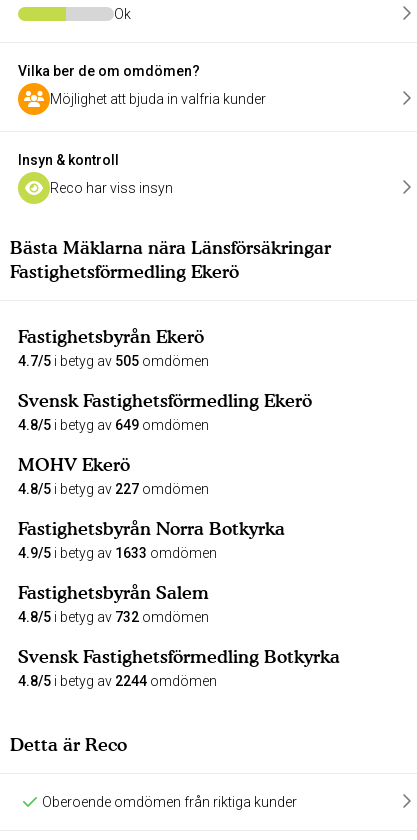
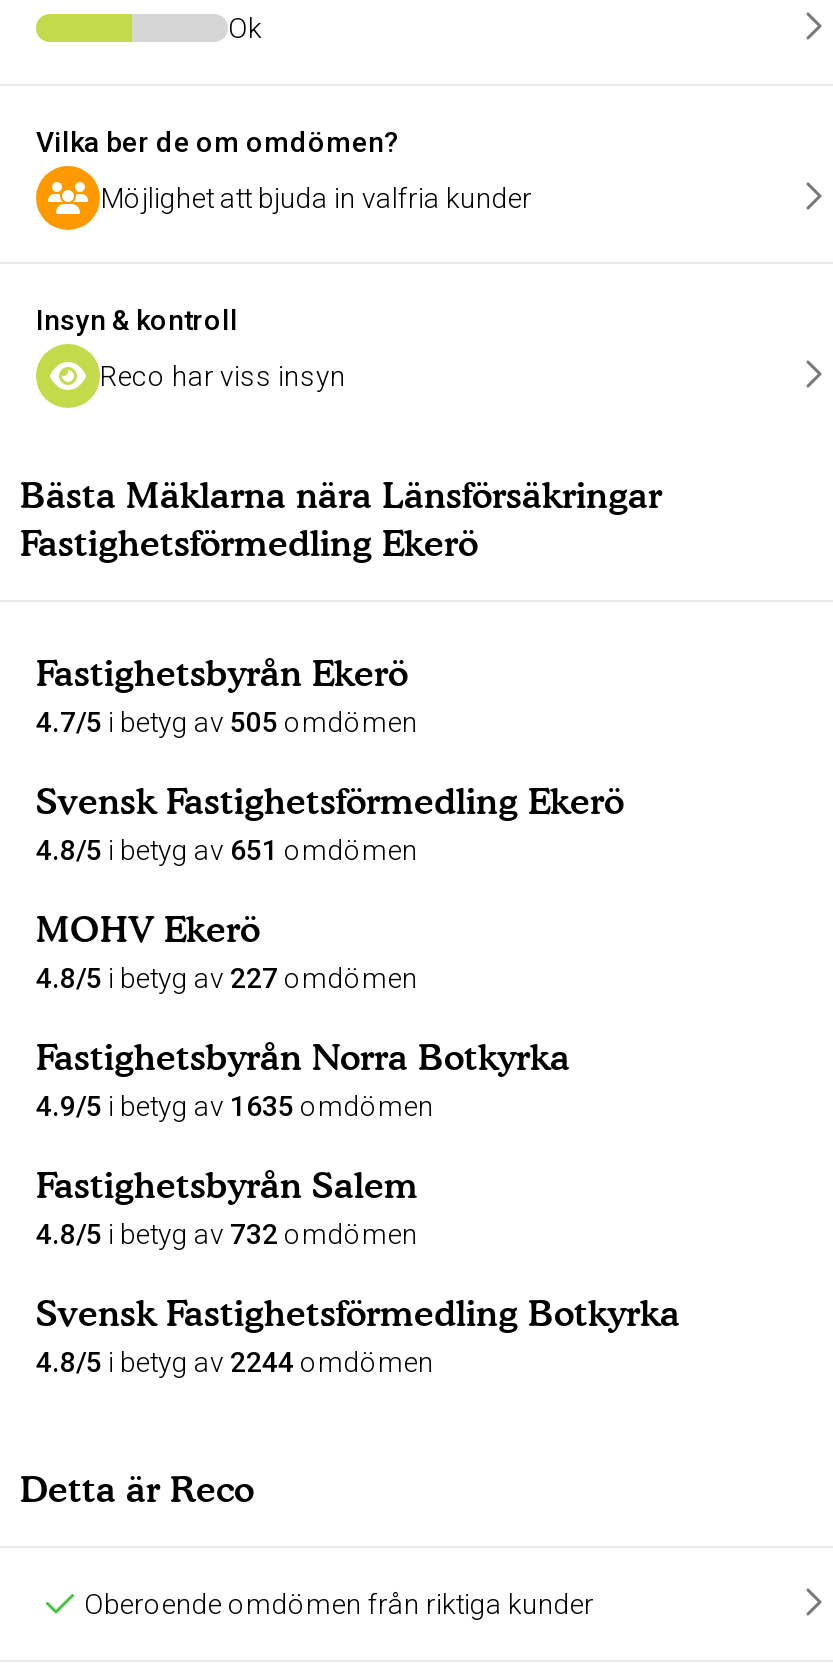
- 4.8/5 i betyg av 649 omdömen
+ 4.8/5 i betyg av 651 omdömen

- 4.9/5 i betyg av 1633 omdömen
+ 4.9/5 i betyg av 1635 omdömen
